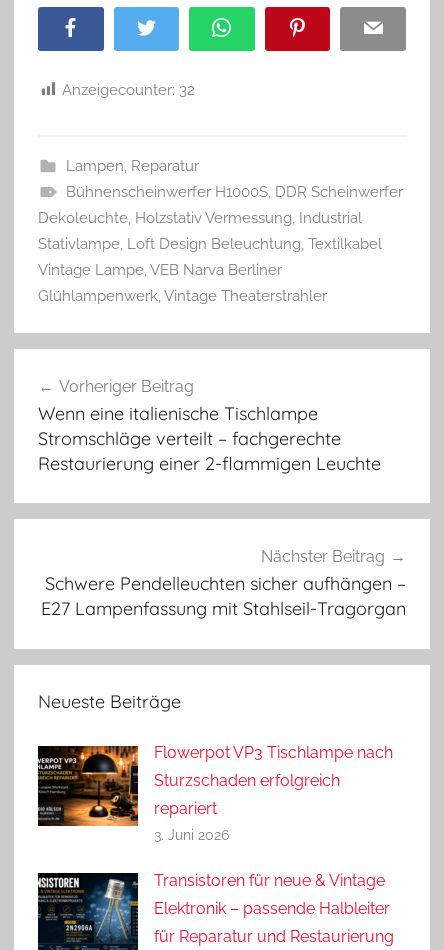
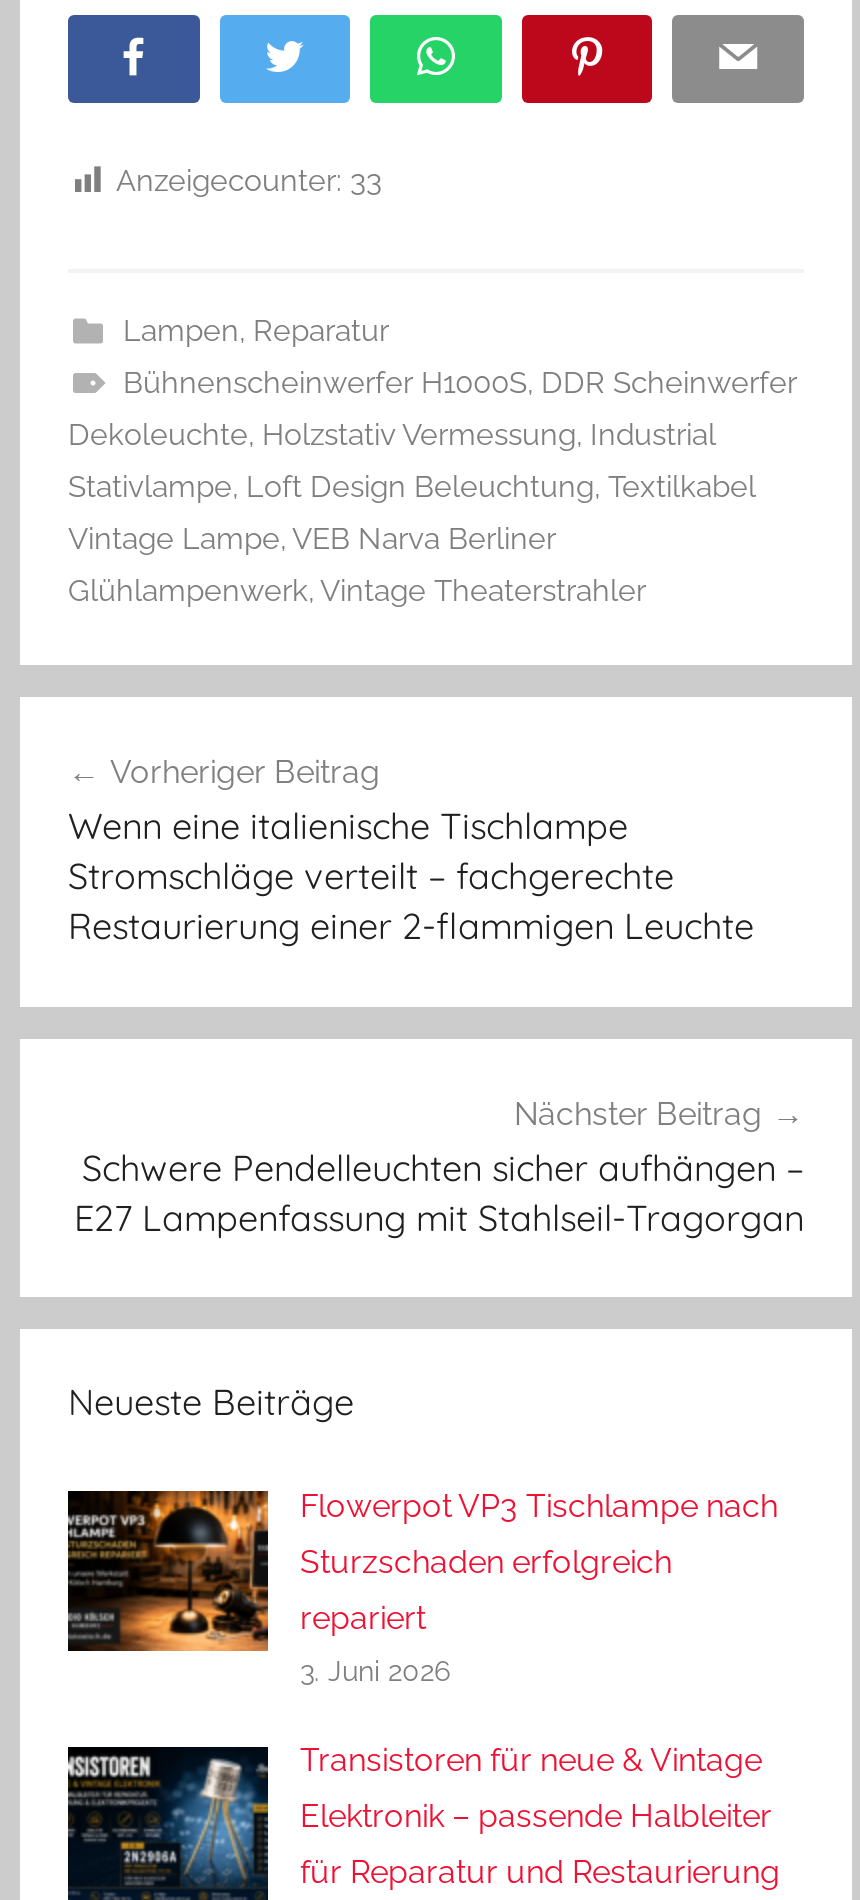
- Anzeigecounter: 32
+ Anzeigecounter: 33
